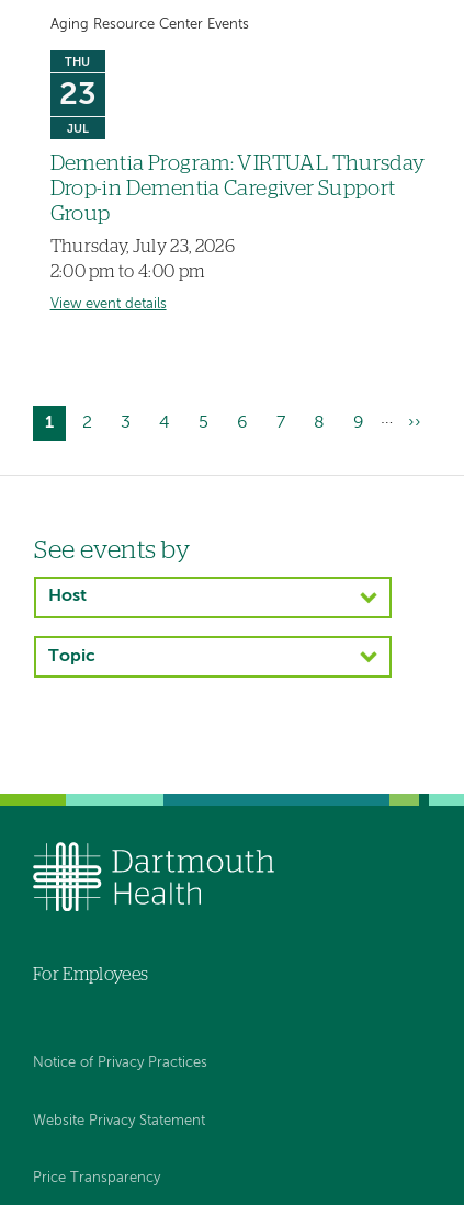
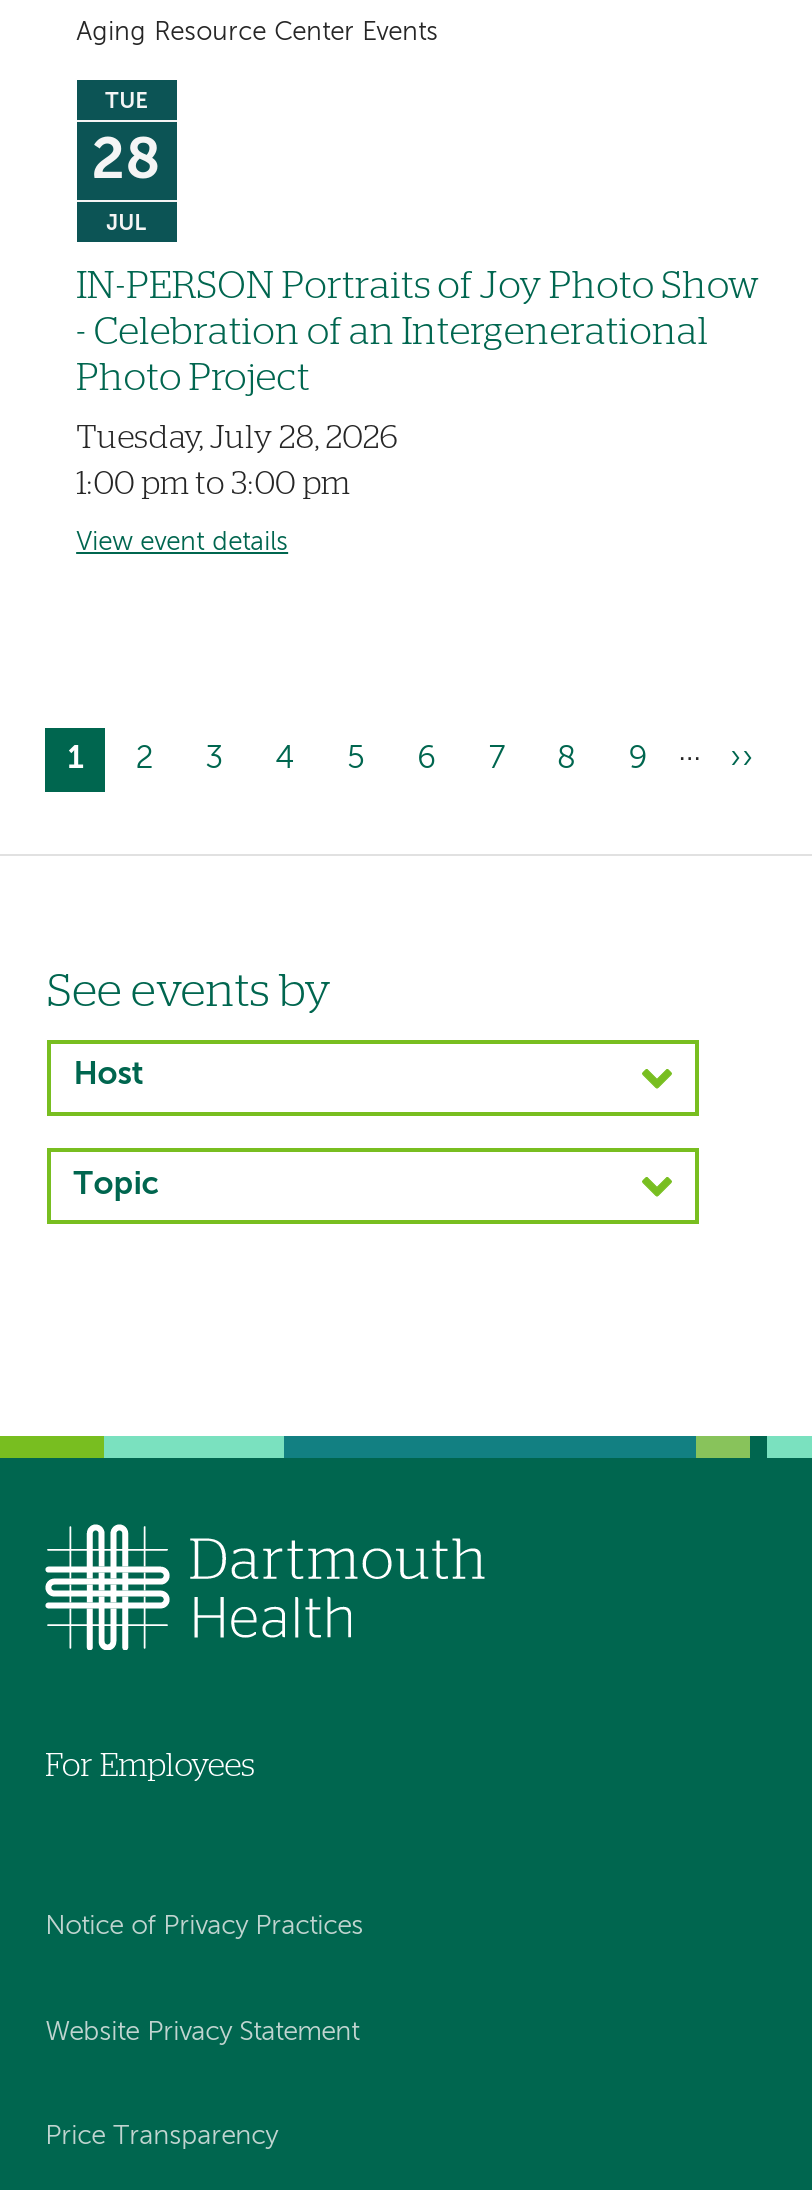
- THU
- 23
+ TUE
+ 28

- Dementia Program: VIRTUAL Thursday
- Drop-in Dementia Caregiver Support
- Group
+ IN-PERSON Portraits of Joy Photo Show
+ - Celebration of an Intergenerational
+ Photo Project

- Thursday, July 23, 2026
- 2:00 pm to 4:00 pm
+ Tuesday, July 28, 2026
+ 1:00 pm to 3:00 pm
